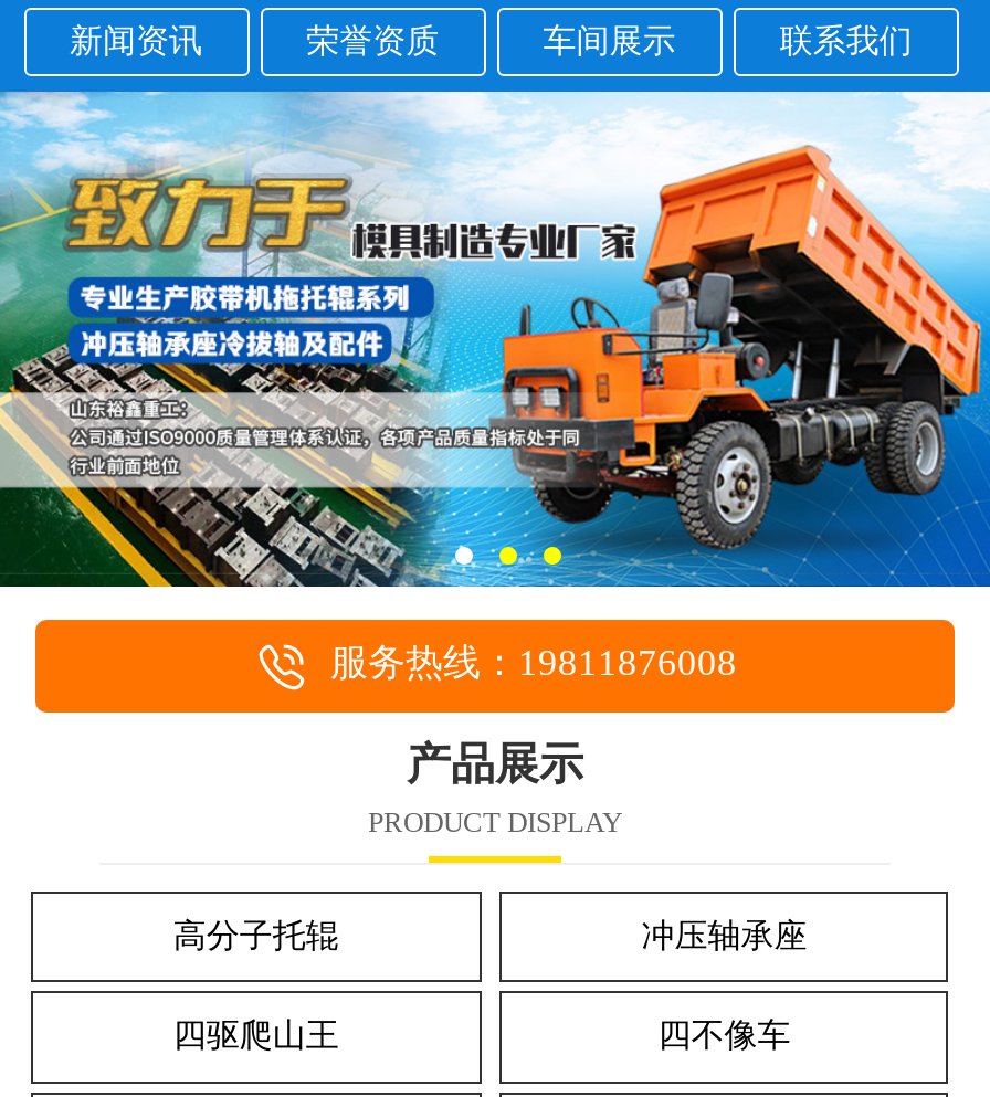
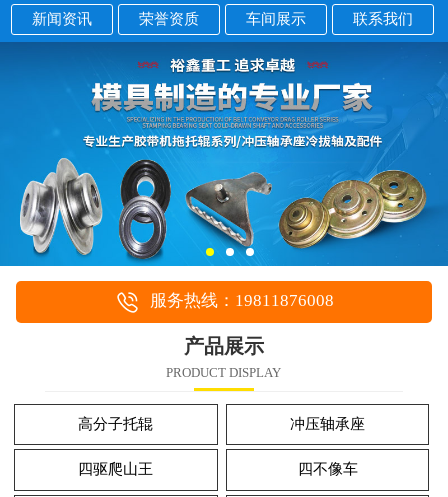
- [image]
+ [image]
